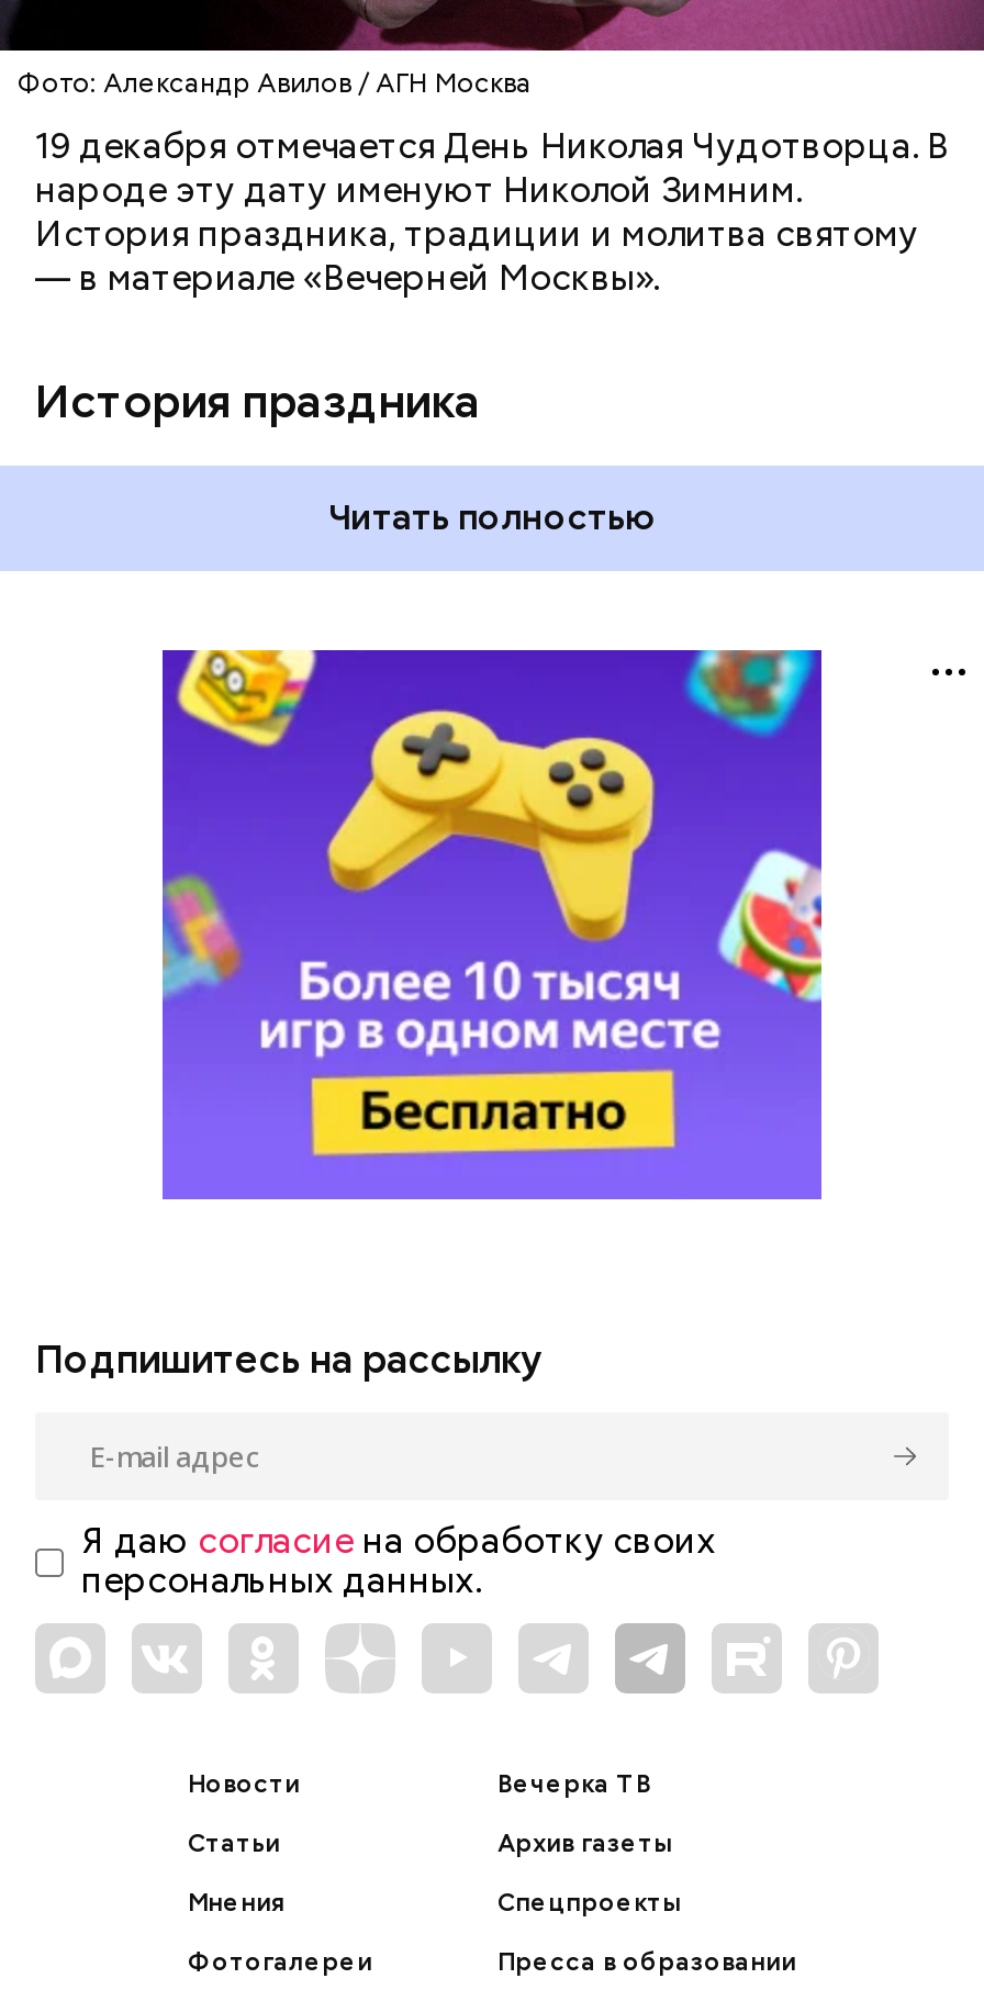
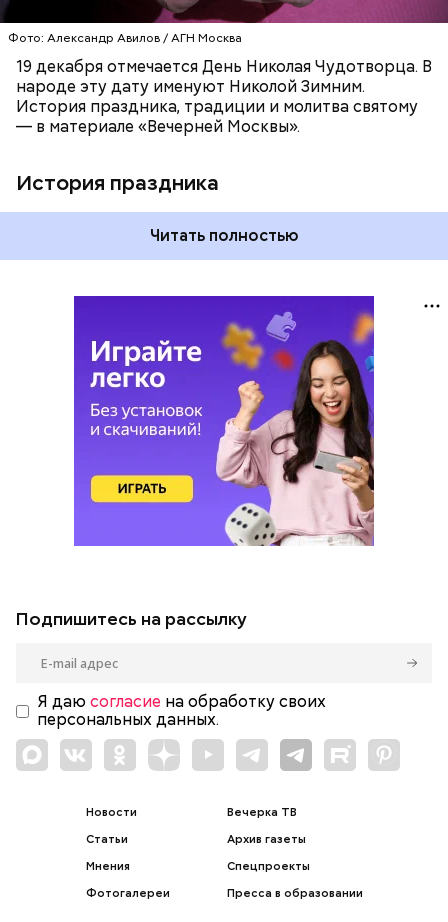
- [image]
+ [image]
